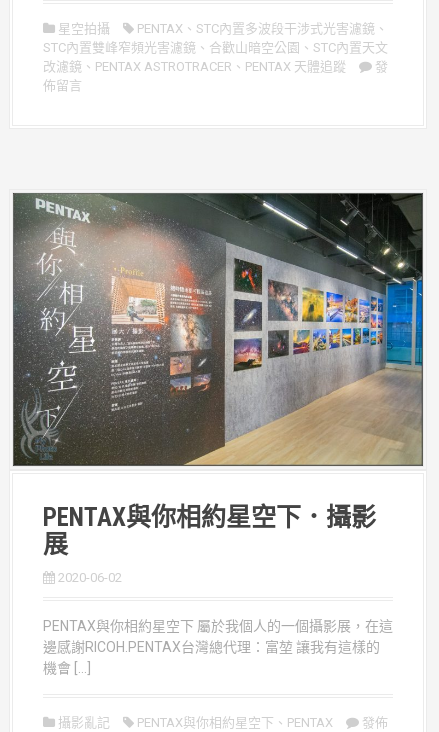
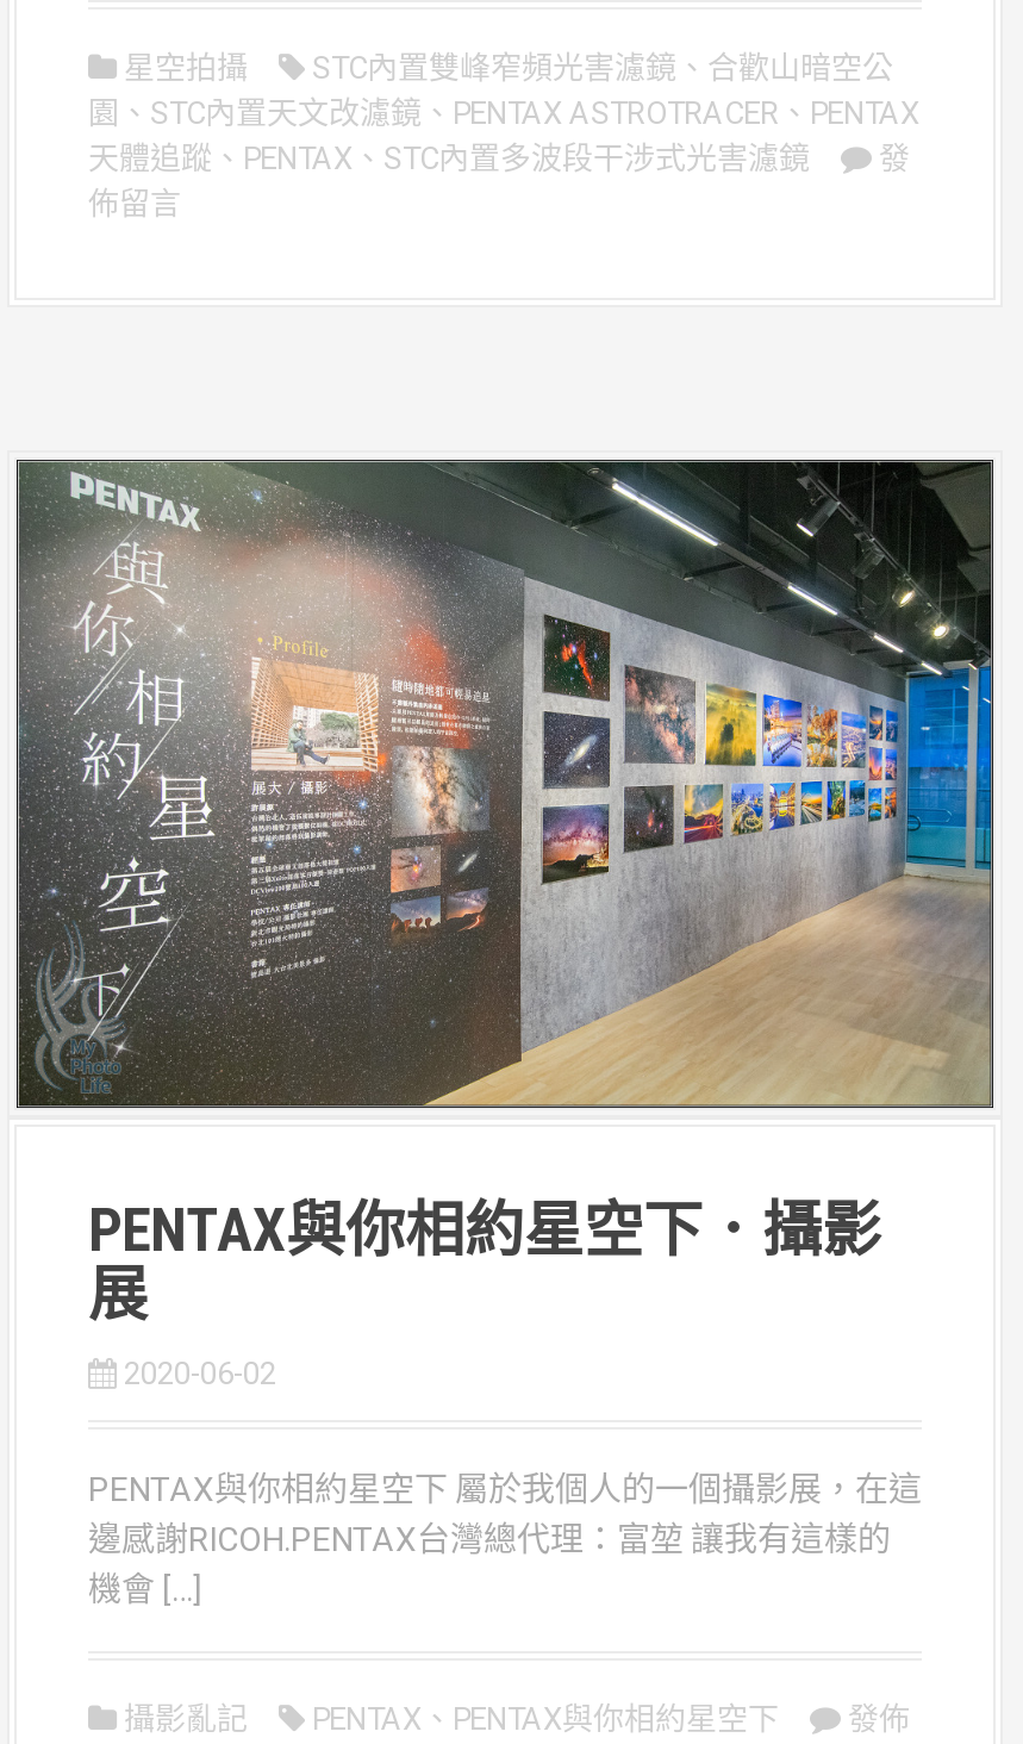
- PENTAX、STC內置多波段干涉式光害濾鏡、
- STC內置雙峰窄頻光害濾鏡、合歡山暗空公園、STC內置天文
- 改濾鏡、PENTAX ASTROTRACER、PENTAX 天體追蹤
+ STC內置雙峰窄頻光害濾鏡、合歡山暗空公
+ 園、STC內置天文改濾鏡、PENTAX ASTROTRACER、PENTAX
+ 天體追蹤、PENTAX、STC內置多波段干涉式光害濾鏡

- PENTAX與你相約星空下、PENTAX
+ PENTAX、PENTAX與你相約星空下
